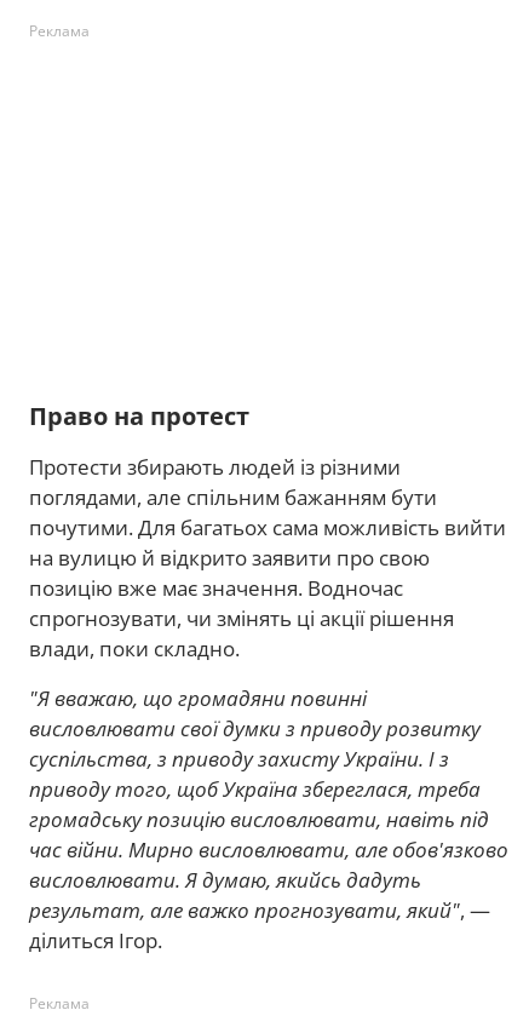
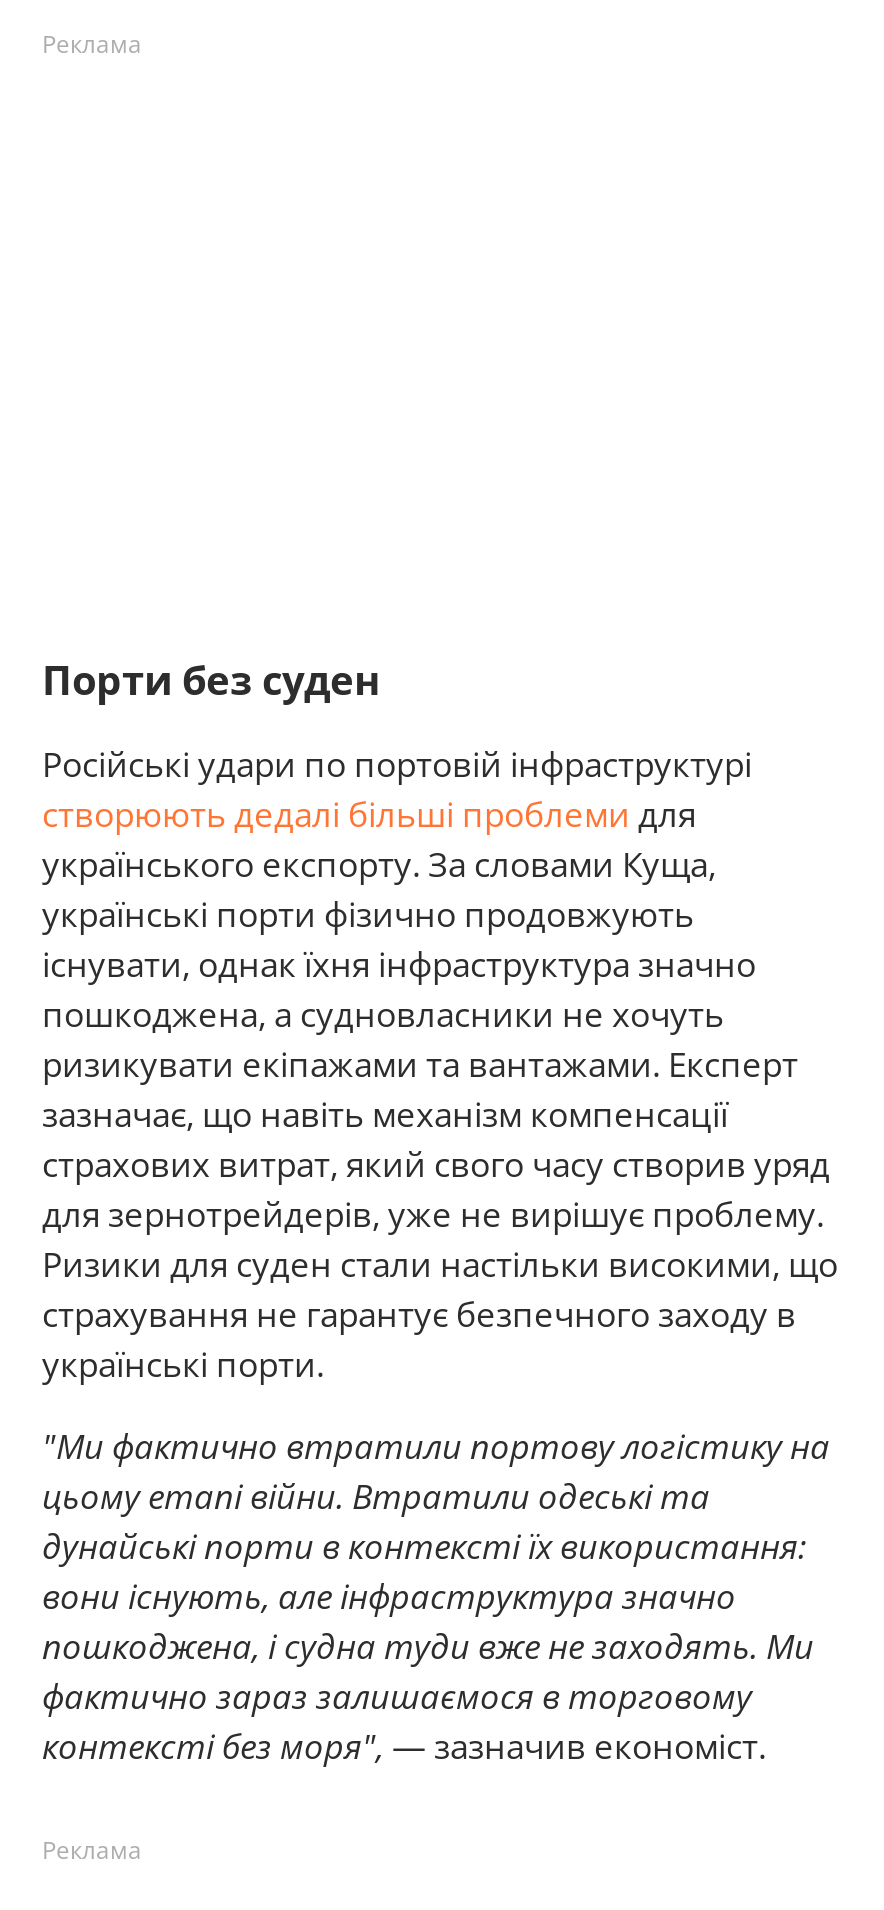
- Право на протест
+ Порти без суден

- Протести збирають людей із різними
- поглядами, але спільним бажанням бути
- почутими. Для багатьох сама можливість вийти
- на вулицю й відкрито заявити про свою
- позицію вже має значення. Водночас
- спрогнозувати, чи змінять ці акції рішення
- влади, поки складно.
+ Російські удари по портовій інфраструктурі
+ створюють дедалі більші проблеми для
+ українського експорту. За словами Куща,
+ українські порти фізично продовжують
+ існувати, однак їхня інфраструктура значно
+ пошкоджена, а судновласники не хочуть
+ ризикувати екіпажами та вантажами. Експерт
+ зазначає, що навіть механізм компенсації
+ страхових витрат, який свого часу створив уряд
+ для зернотрейдерів, уже не вирішує проблему.
+ Ризики для суден стали настільки високими, що
+ страхування не гарантує безпечного заходу в
+ українські порти.

- "Я вважаю, що громадяни повинні
- висловлювати свої думки з приводу розвитку
- суспільства, з приводу захисту України. І з
- приводу того, щоб Україна збереглася, треба
- громадську позицію висловлювати, навіть під
- час війни. Мирно висловлювати, але обов'язково
- висловлювати. Я думаю, якийсь дадуть
- результат, але важко прогнозувати, який", —
- ділиться Ігор.
+ "Ми фактично втратили портову логістику на
+ цьому етапі війни. Втратили одеські та
+ дунайські порти в контексті їх використання:
+ вони існують, але інфраструктура значно
+ пошкоджена, і судна туди вже не заходять. Ми
+ фактично зараз залишаємося в торговому
+ контексті без моря", — зазначив економіст.
